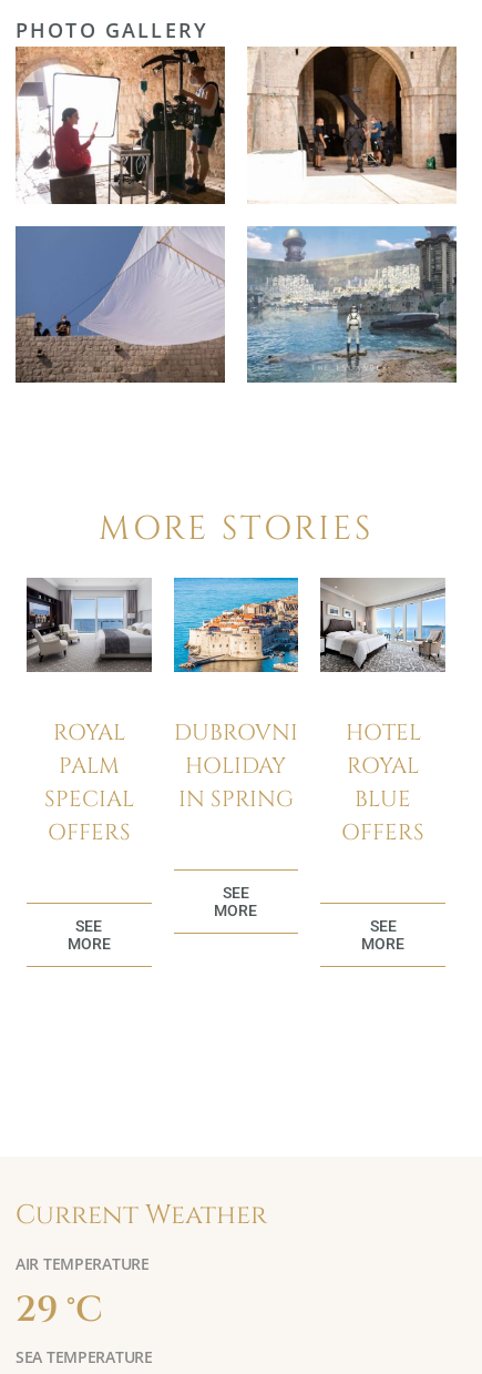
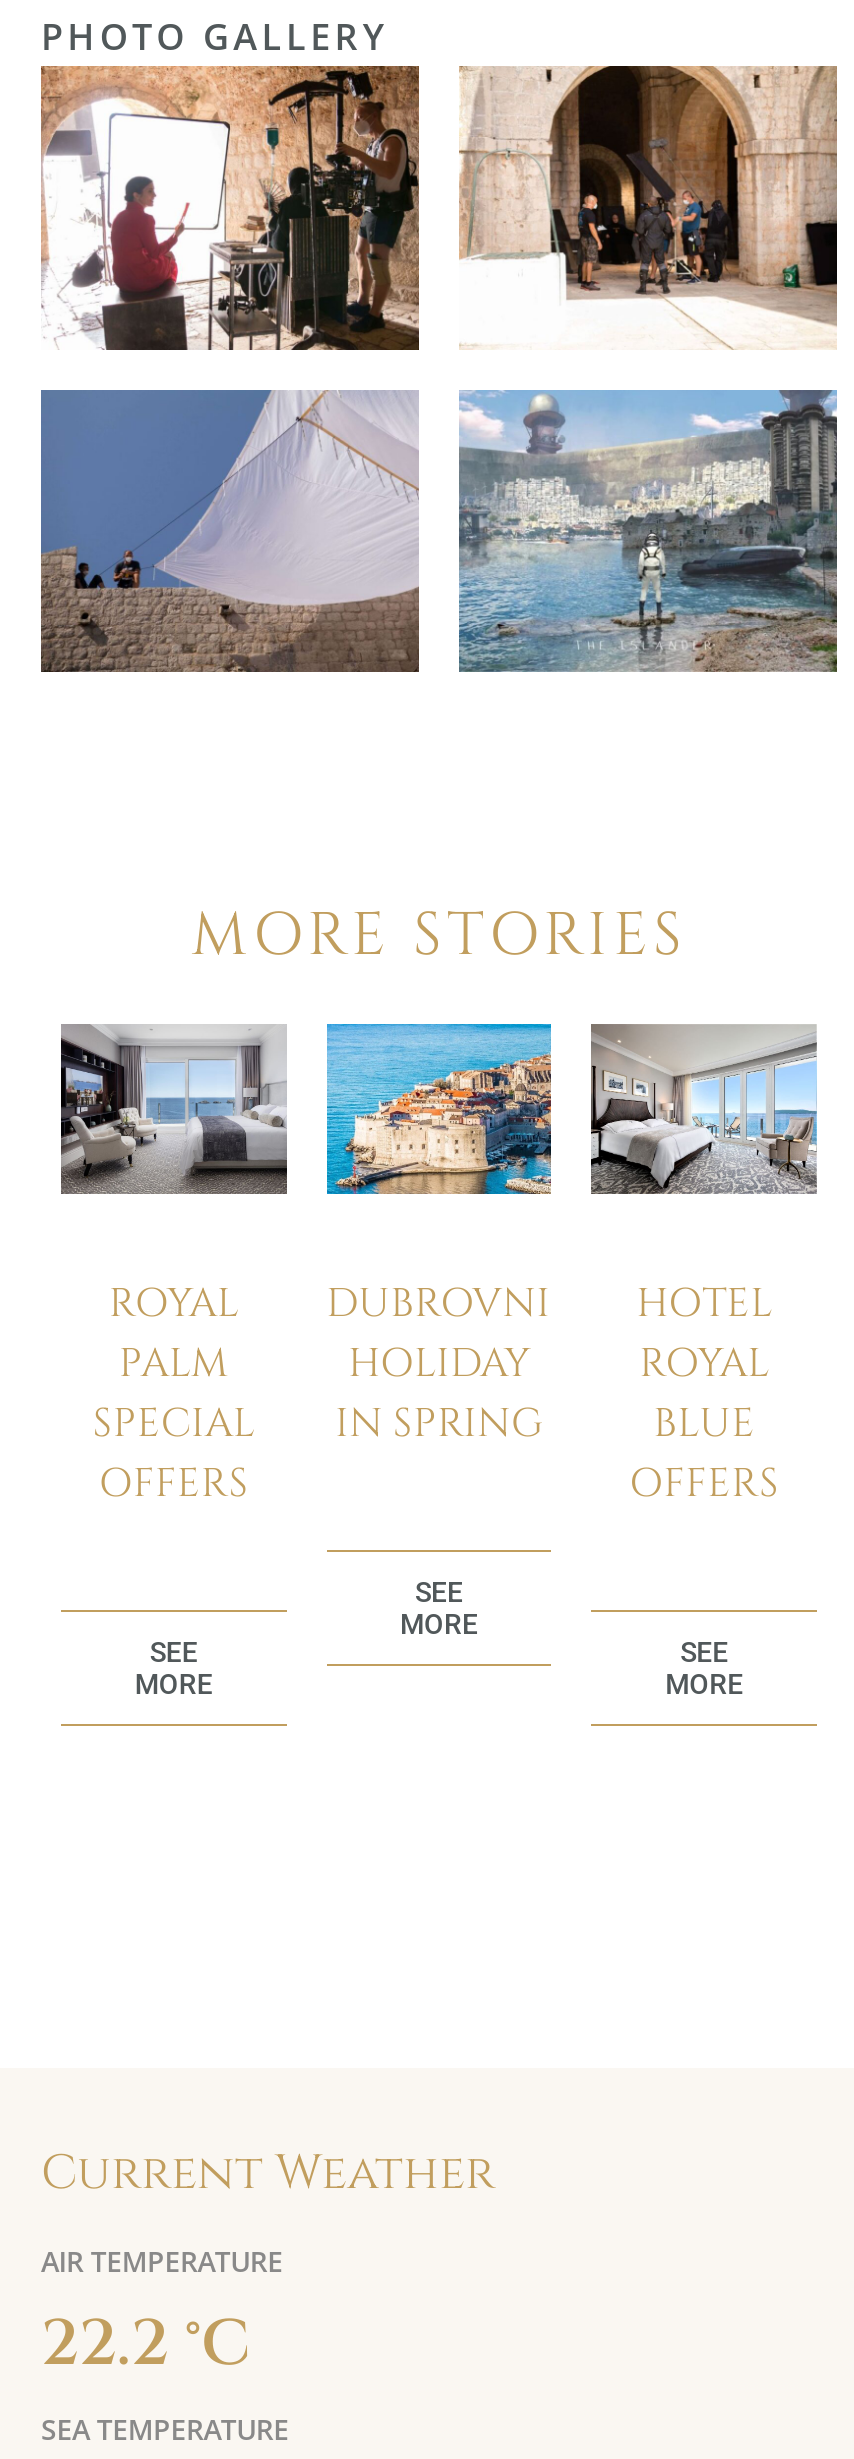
- 29 °C
+ 22.2 °C
